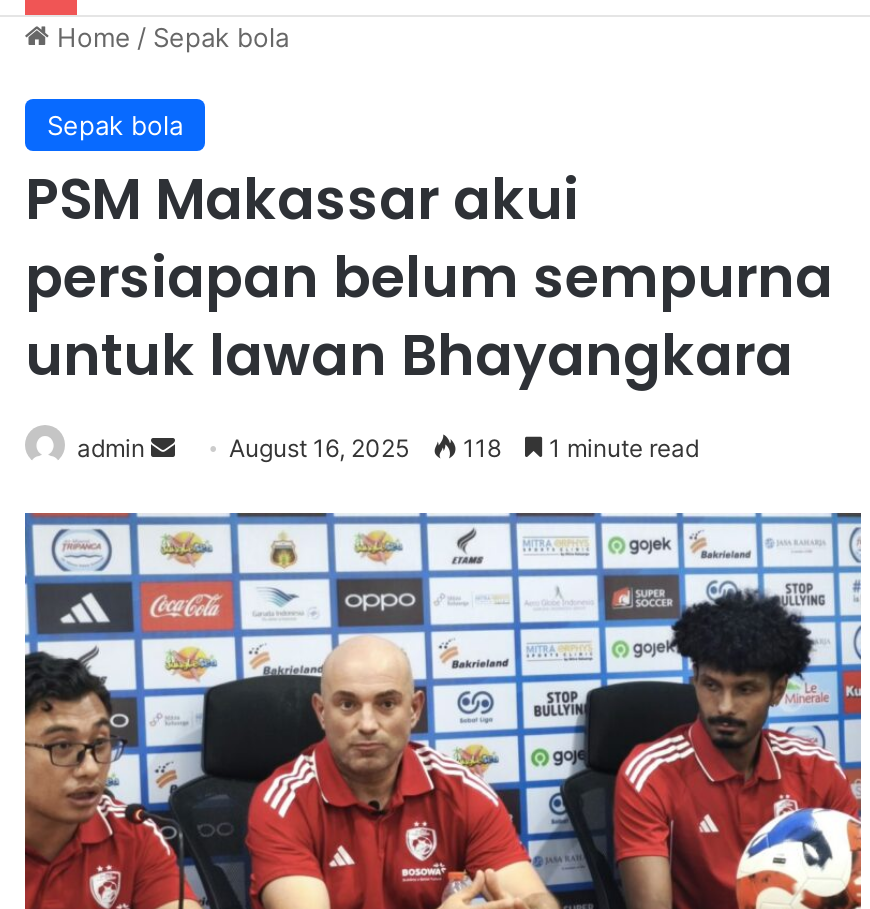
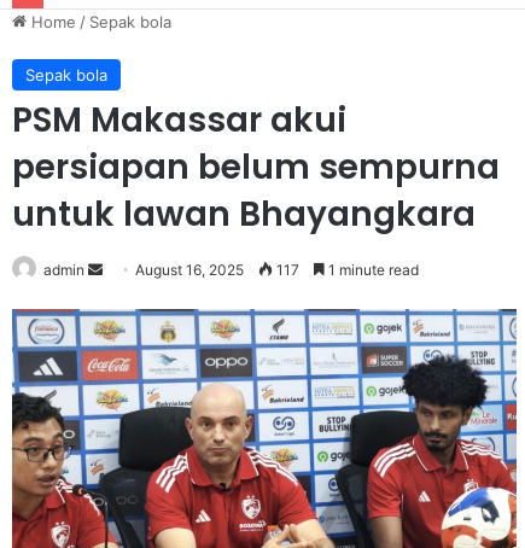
- 118
+ 117
